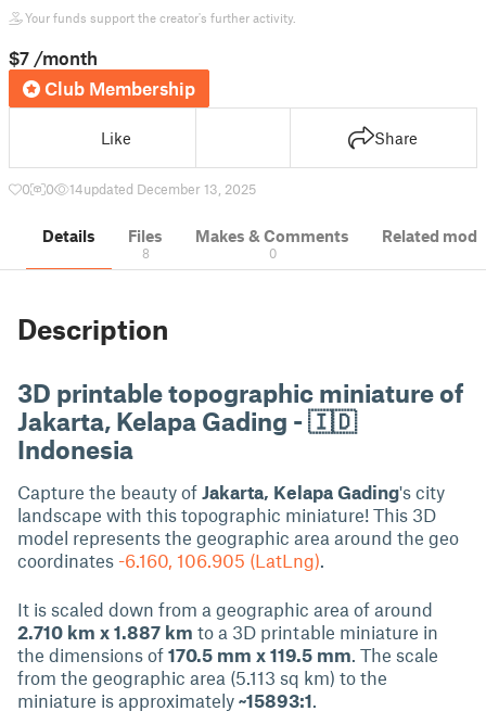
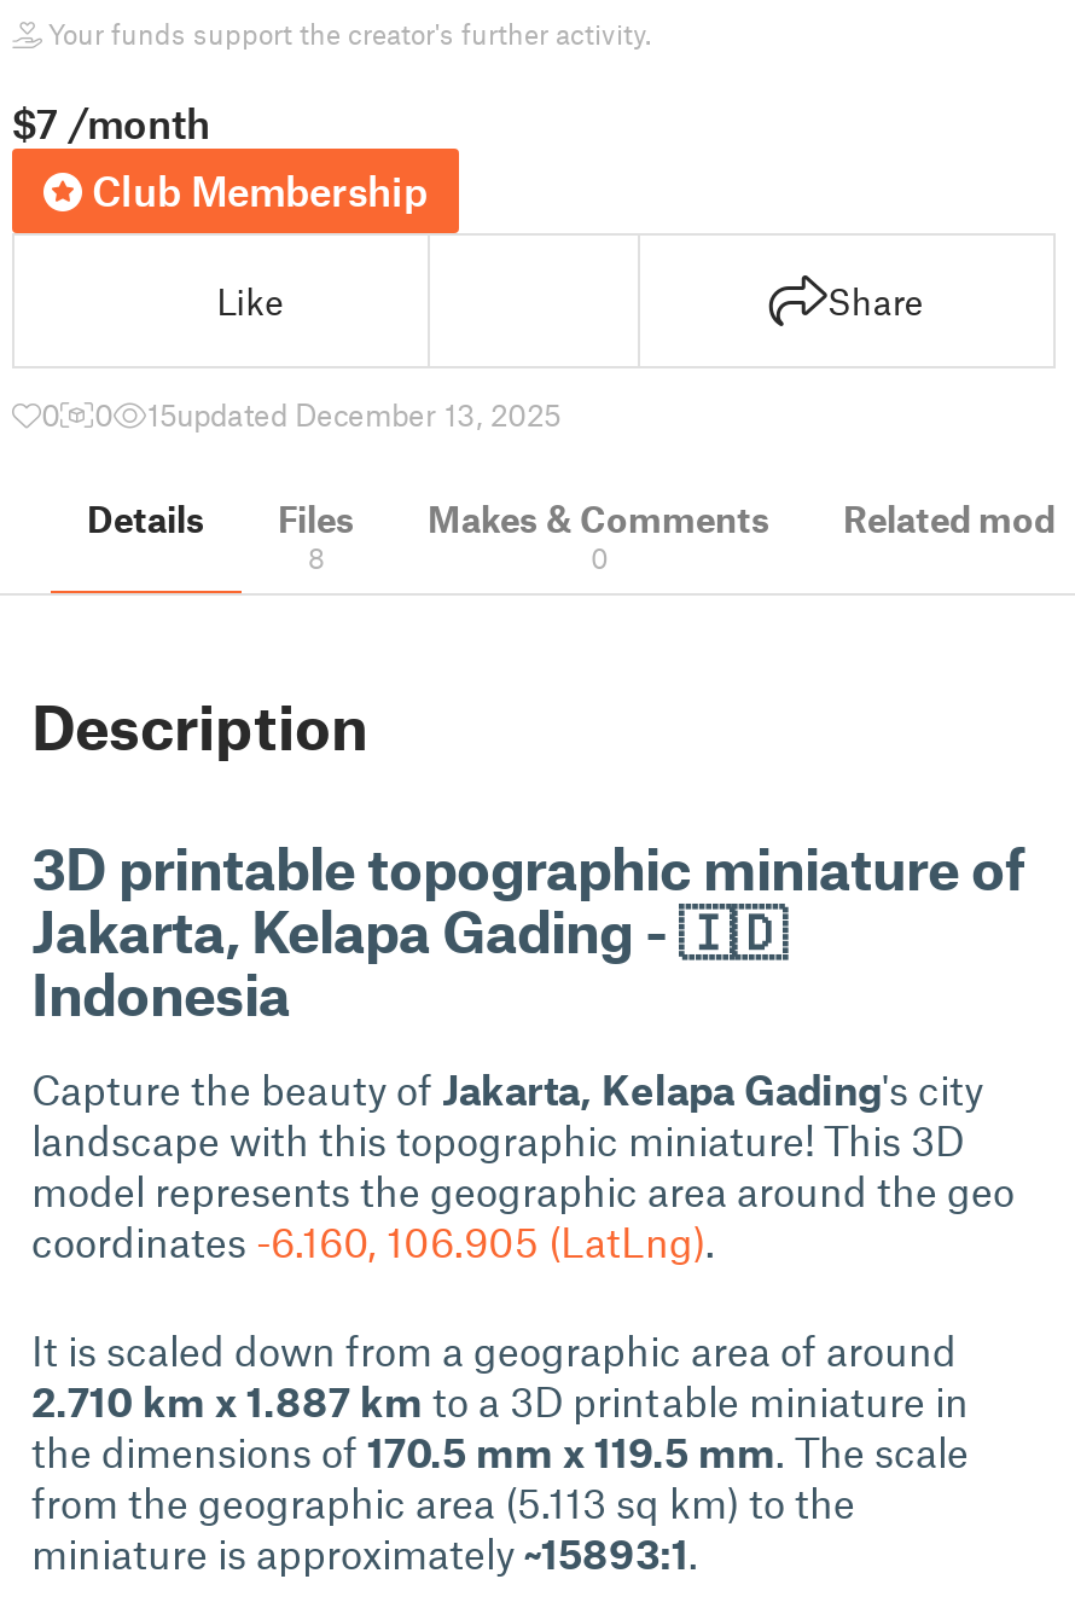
- 14updated December 13, 2025
+ 15updated December 13, 2025
